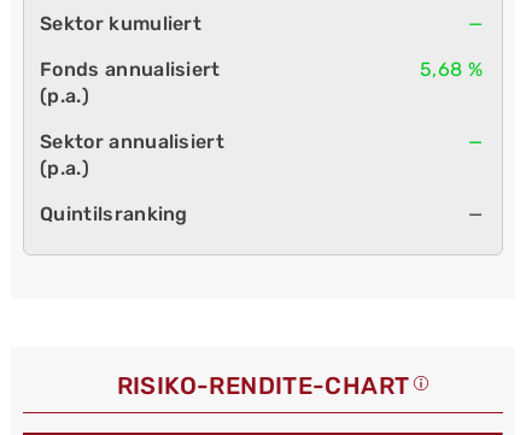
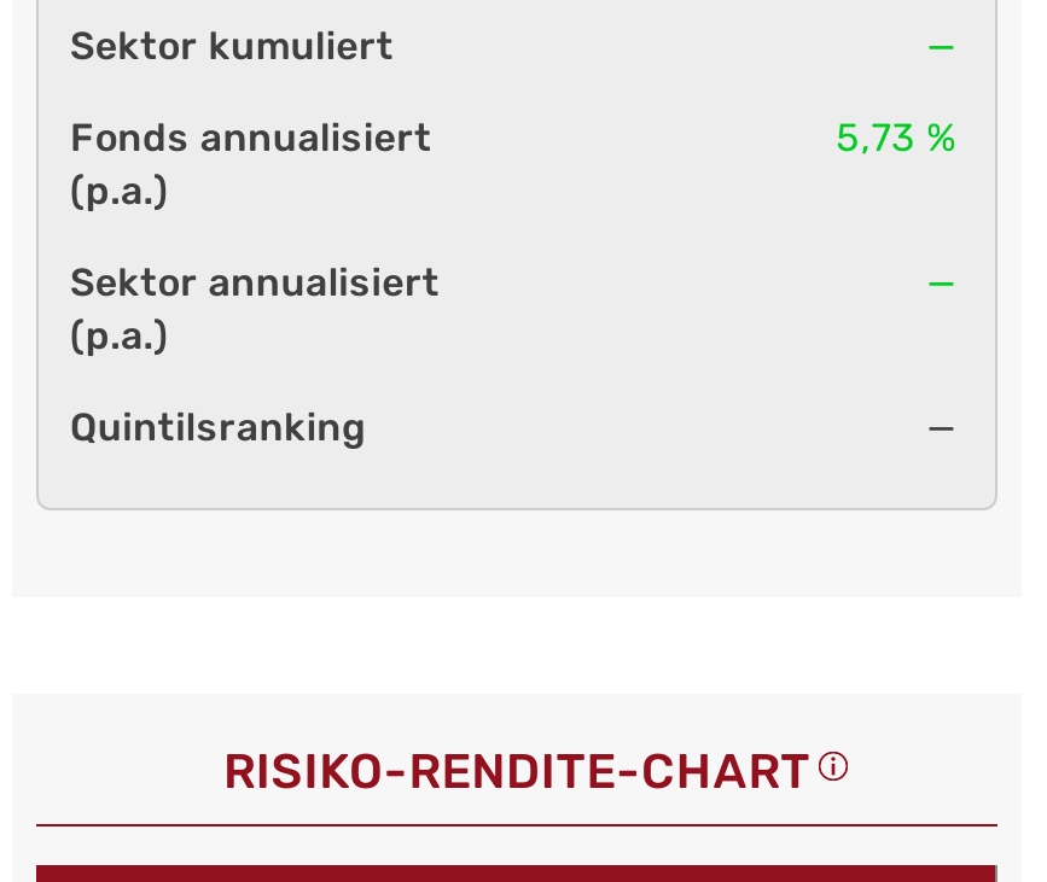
- 5,68 %
+ 5,73 %
